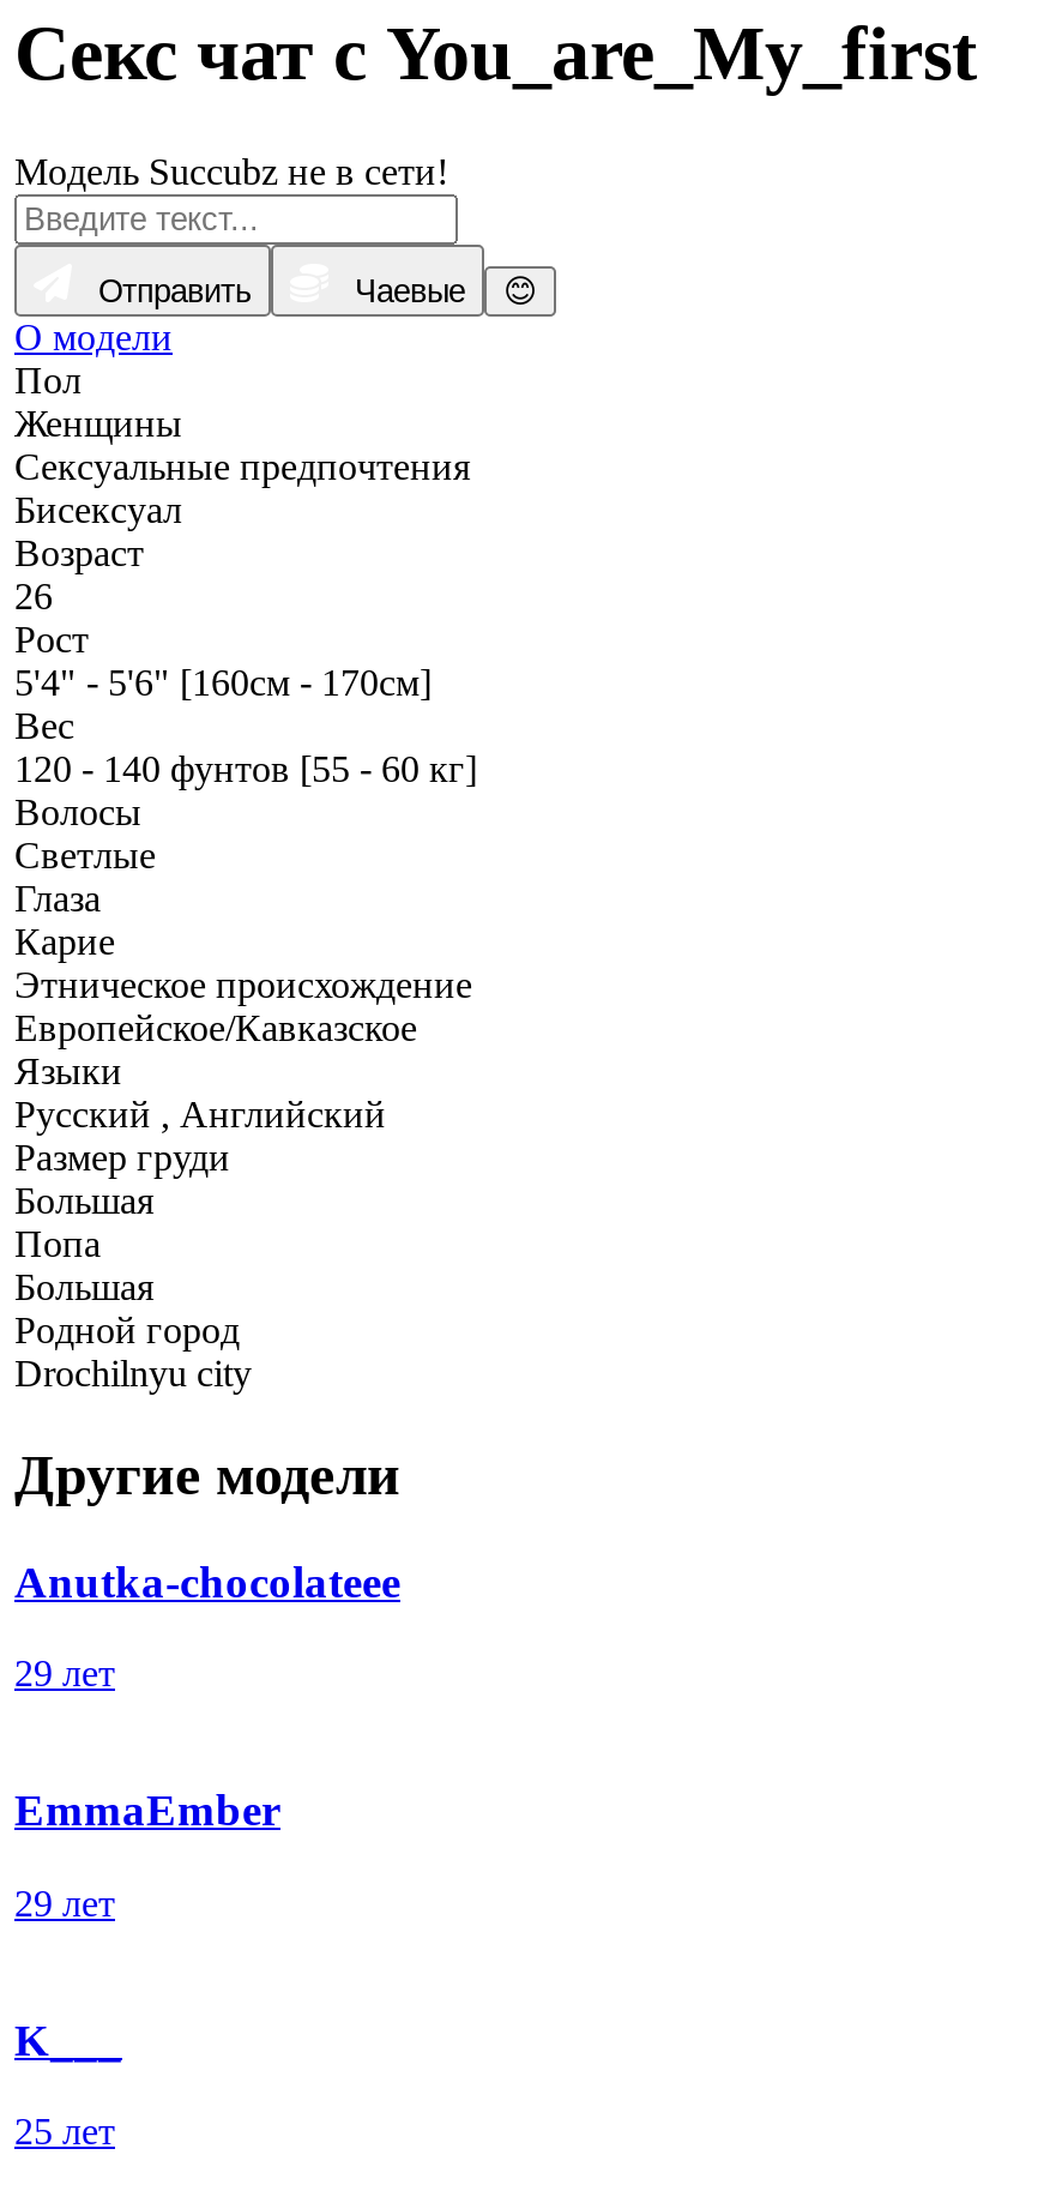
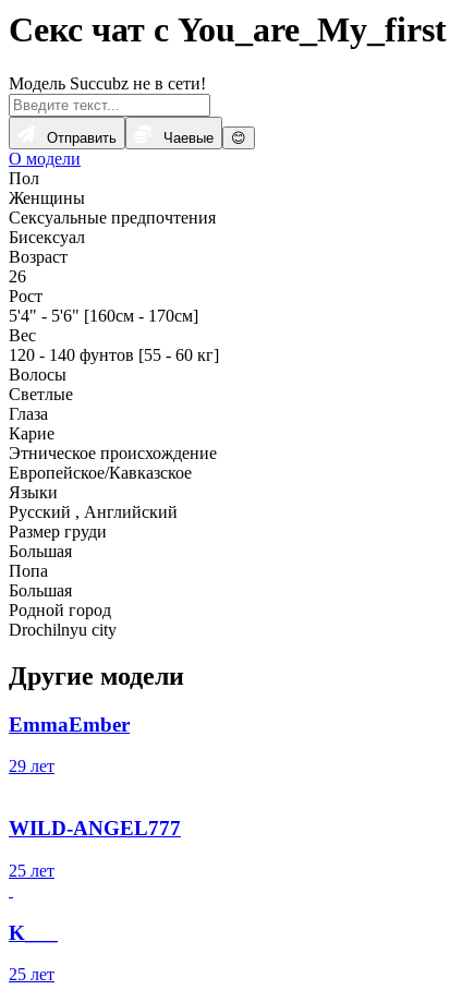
- Anutka-chocolateee
- 29 лет

moved up: EmmaEmber | 29 лет

+ WILD-ANGEL777
+ 25 лет
